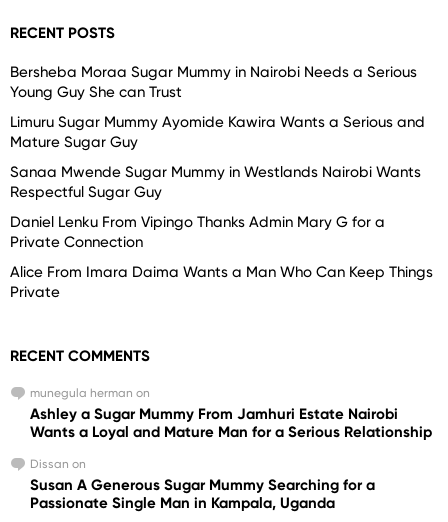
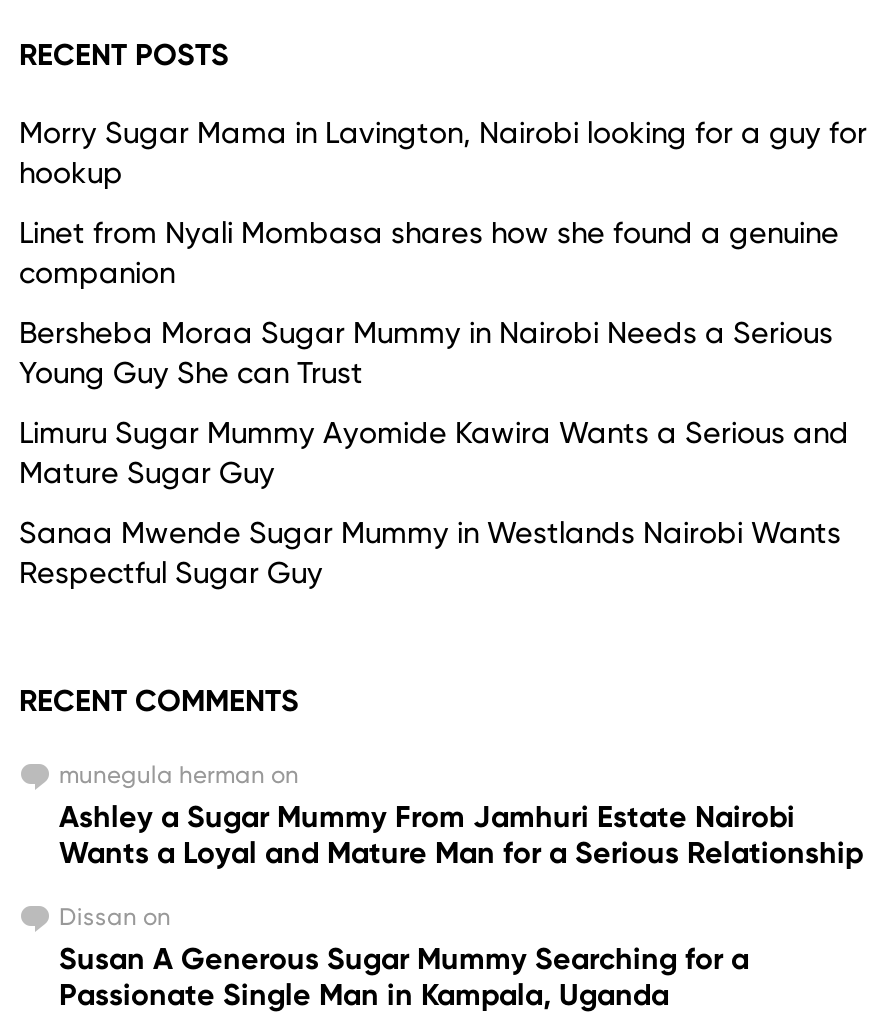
+ Morry Sugar Mama in Lavington, Nairobi looking for a guy for
+ hookup
+ Linet from Nyali Mombasa shares how she found a genuine
+ companion

moved down: Bersheba Moraa Sugar Mummy in Nairobi Needs a Serious | Young Guy She can Trust | Limuru Sugar Mummy Ayomide Kawira Wants a Serious and | Mature Sugar Guy | Sanaa Mwende Sugar Mummy in Westlands Nairobi Wants | Respectful Sugar Guy

- Daniel Lenku From Vipingo Thanks Admin Mary G for a
- Private Connection
- Alice From Imara Daima Wants a Man Who Can Keep Things
- Private
